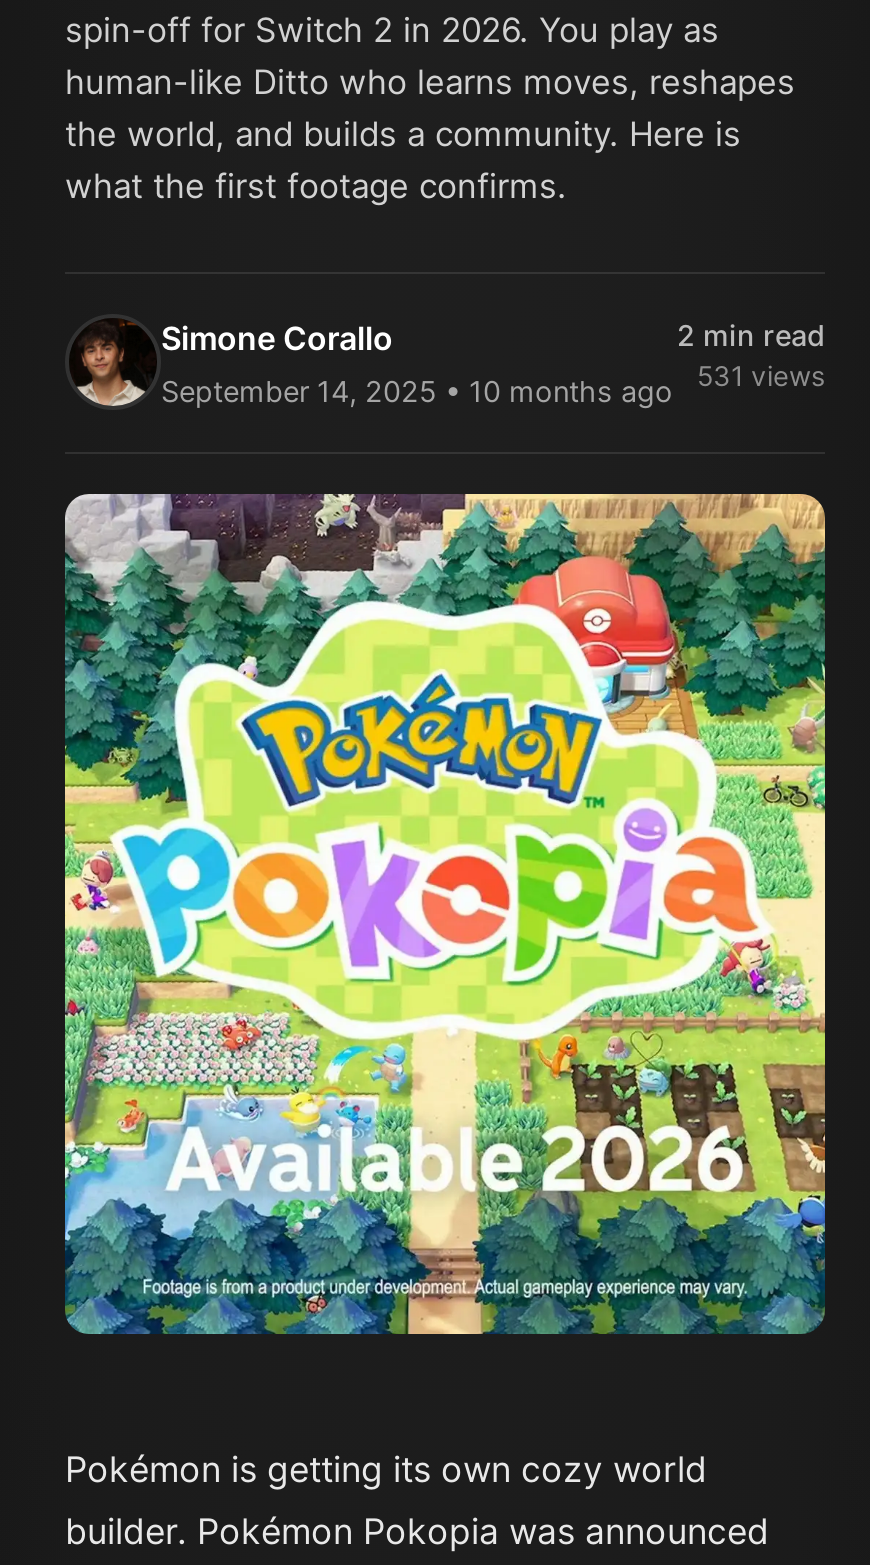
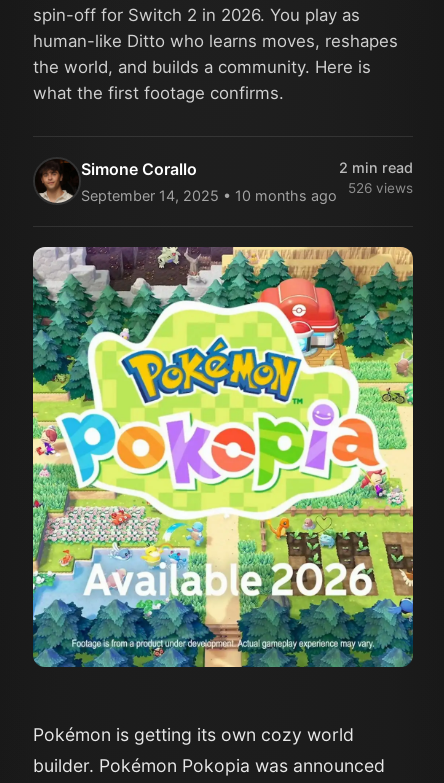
- September 14, 2025 • 10 months ago 531 views
+ September 14, 2025 • 10 months ago 526 views
